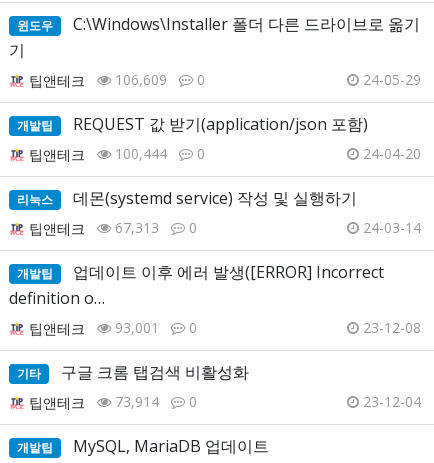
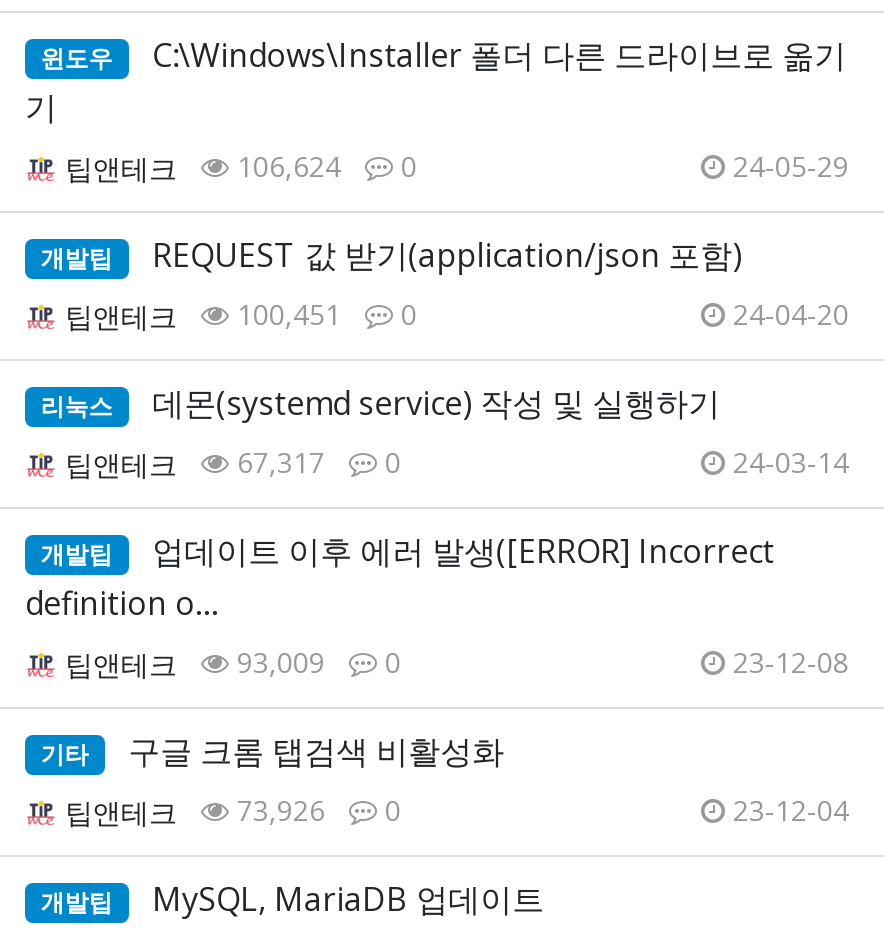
- 팁앤테크 106,609 0
+ 팁앤테크 106,624 0

- 팁앤테크 100,444 0
+ 팁앤테크 100,451 0

- 팁앤테크 67,313 0
+ 팁앤테크 67,317 0

- 팁앤테크 93,001 0
+ 팁앤테크 93,009 0

- 팁앤테크 73,914 0
+ 팁앤테크 73,926 0
